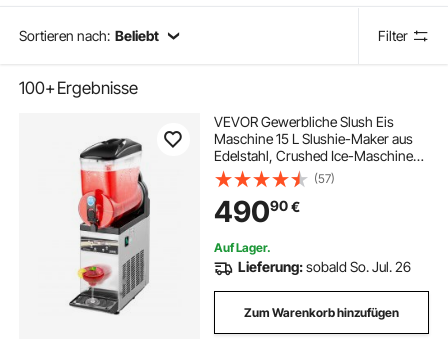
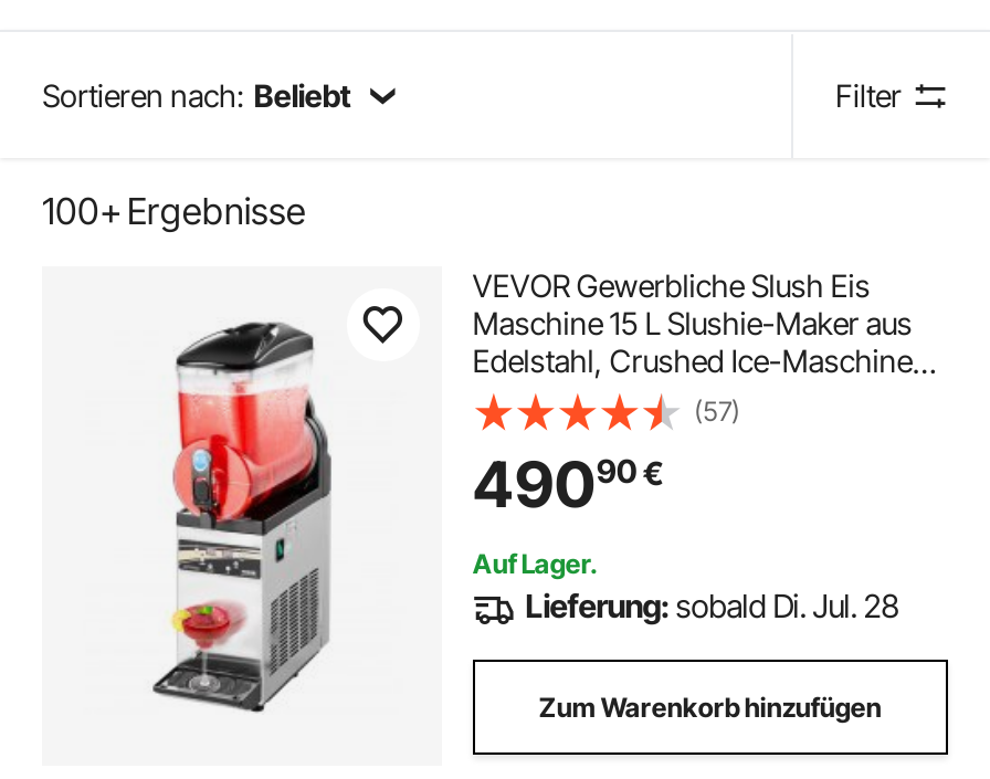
- Lieferung: sobald So. Jul. 26
+ Lieferung: sobald Di. Jul. 28
